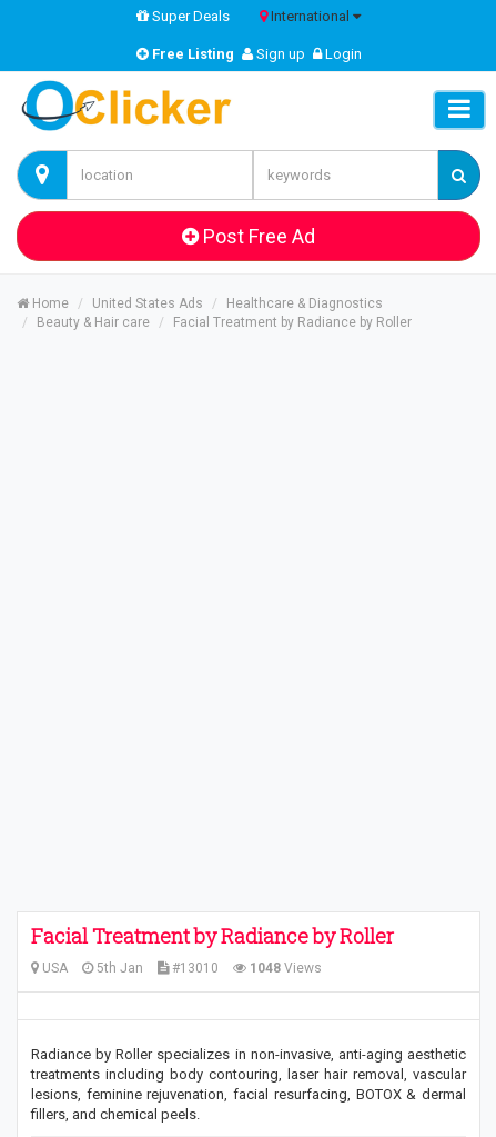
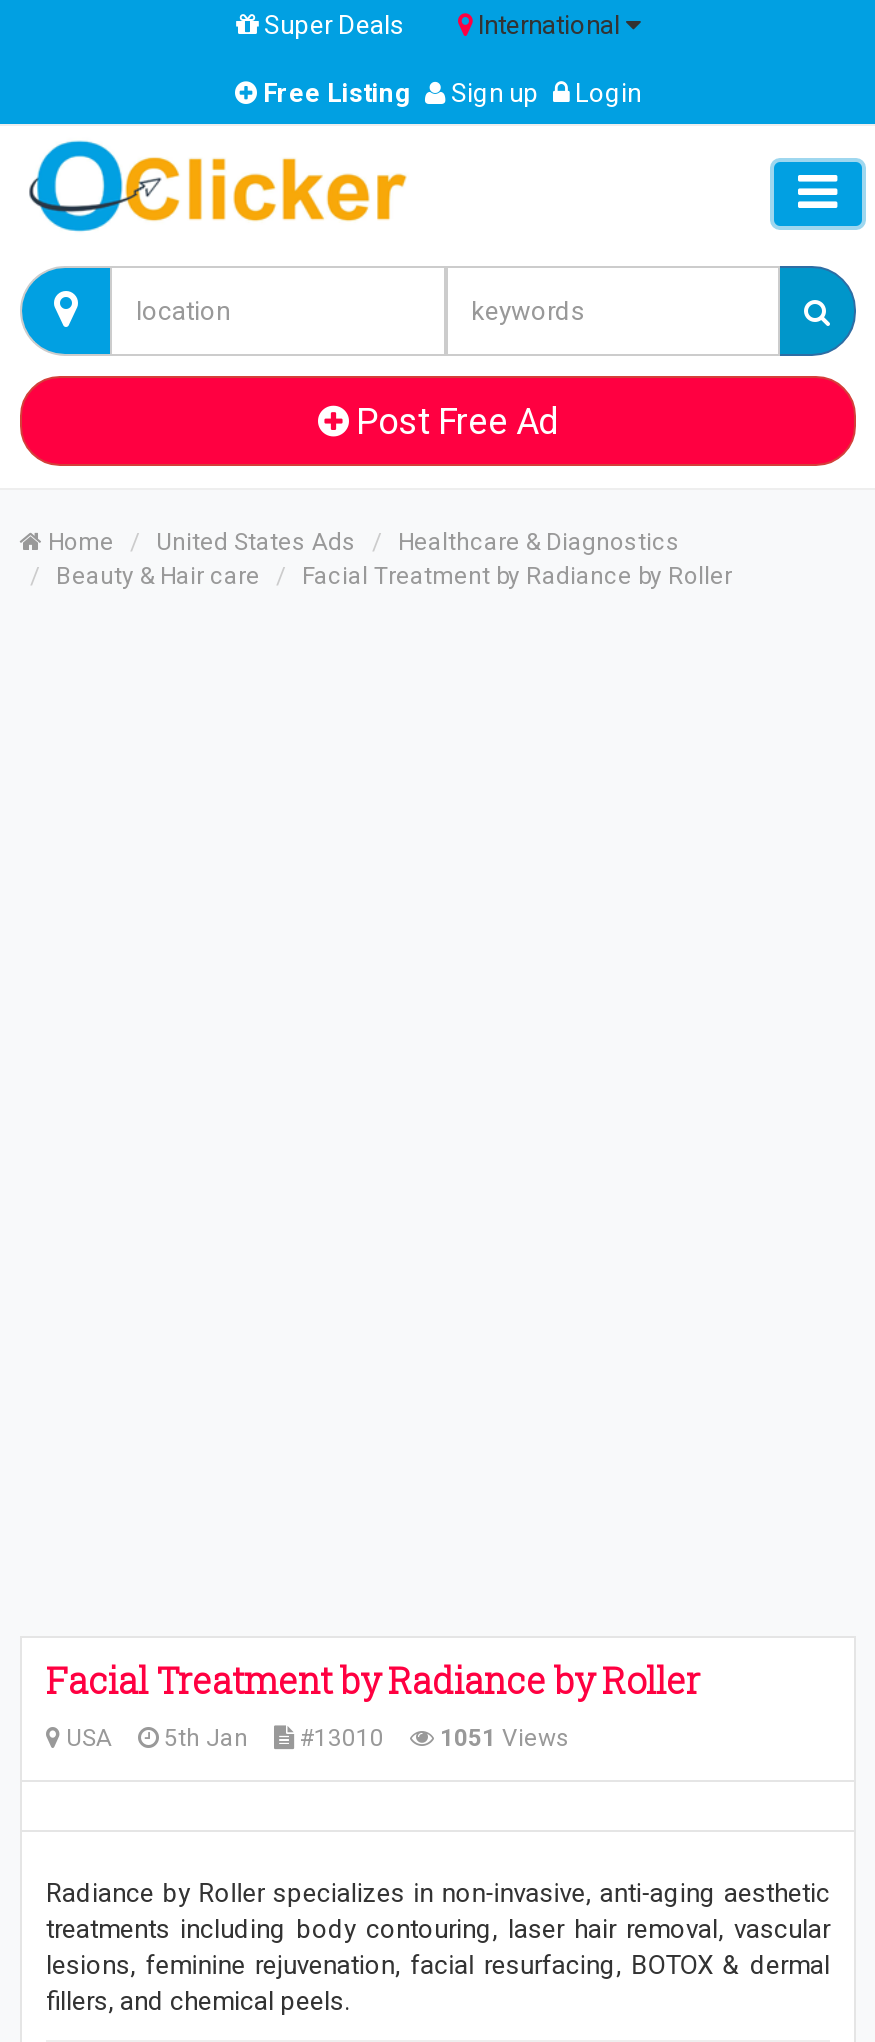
- USA 5th Jan #13010 1048 Views
+ USA 5th Jan #13010 1051 Views
